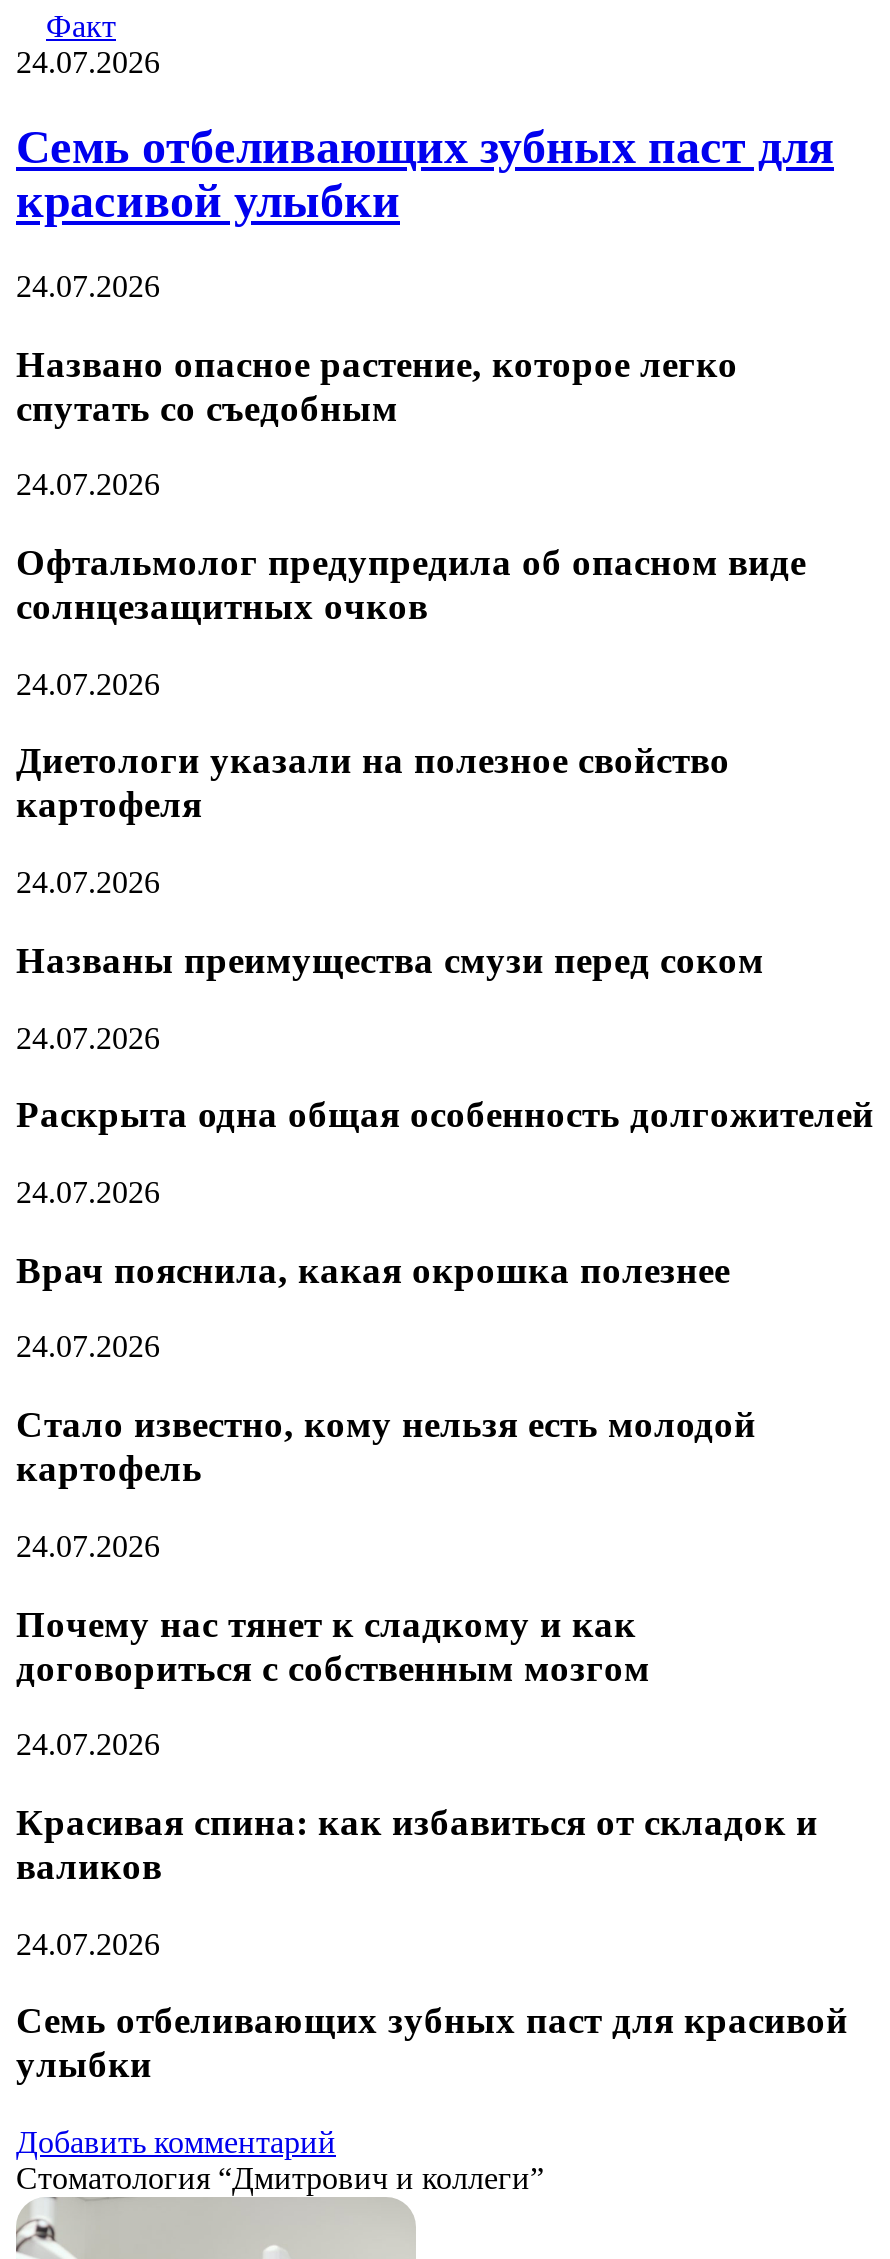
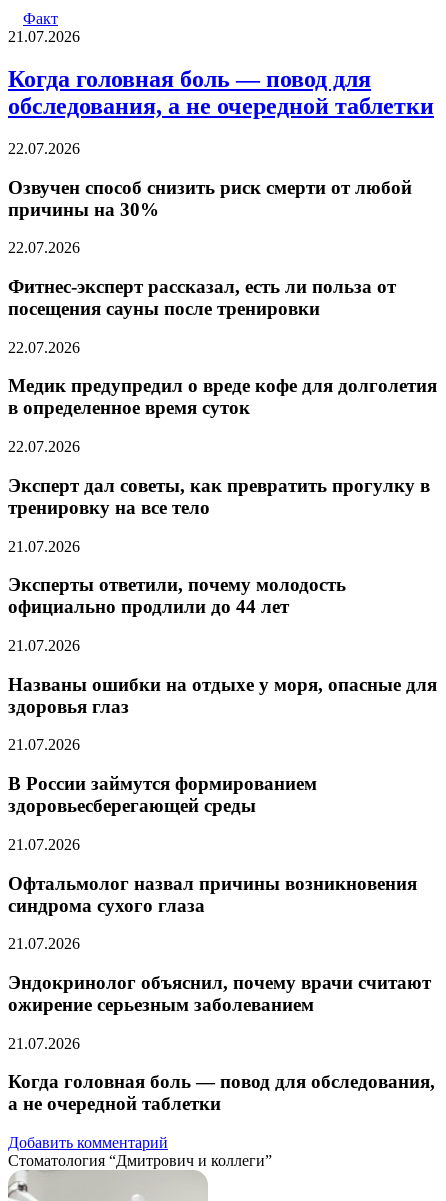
- 24.07.2026
+ 21.07.2026

- Семь отбеливающих зубных паст для
- красивой улыбки
+ Когда головная боль — повод для
+ обследования, а не очередной таблетки

- 24.07.2026
+ 22.07.2026

- Названо опасное растение, которое легко
- спутать со съедобным
+ Озвучен способ снизить риск смерти от любой
+ причины на 30%

- 24.07.2026
+ 22.07.2026

- Офтальмолог предупредила об опасном виде
- солнцезащитных очков
+ Фитнес-эксперт рассказал, есть ли польза от
+ посещения сауны после тренировки

- 24.07.2026
+ 22.07.2026

- Диетологи указали на полезное свойство
- картофеля
+ Медик предупредил о вреде кофе для долголетия
+ в определенное время суток

- 24.07.2026
+ 22.07.2026

- Названы преимущества смузи перед соком
+ Эксперт дал советы, как превратить прогулку в
+ тренировку на все тело

- 24.07.2026
+ 21.07.2026

- Раскрыта одна общая особенность долгожителей
+ Эксперты ответили, почему молодость
+ официально продлили до 44 лет

- 24.07.2026
+ 21.07.2026

- Врач пояснила, какая окрошка полезнее
+ Названы ошибки на отдыхе у моря, опасные для
+ здоровья глаз

- 24.07.2026
+ 21.07.2026

- Стало известно, кому нельзя есть молодой
- картофель
+ В России займутся формированием
+ здоровьесберегающей среды

- 24.07.2026
+ 21.07.2026

- Почему нас тянет к сладкому и как
- договориться с собственным мозгом
+ Офтальмолог назвал причины возникновения
+ синдрома сухого глаза

- 24.07.2026
+ 21.07.2026

- Красивая спина: как избавиться от складок и
- валиков
+ Эндокринолог объяснил, почему врачи считают
+ ожирение серьезным заболеванием

- 24.07.2026
+ 21.07.2026

- Семь отбеливающих зубных паст для красивой
- улыбки
+ Когда головная боль — повод для обследования,
+ а не очередной таблетки
